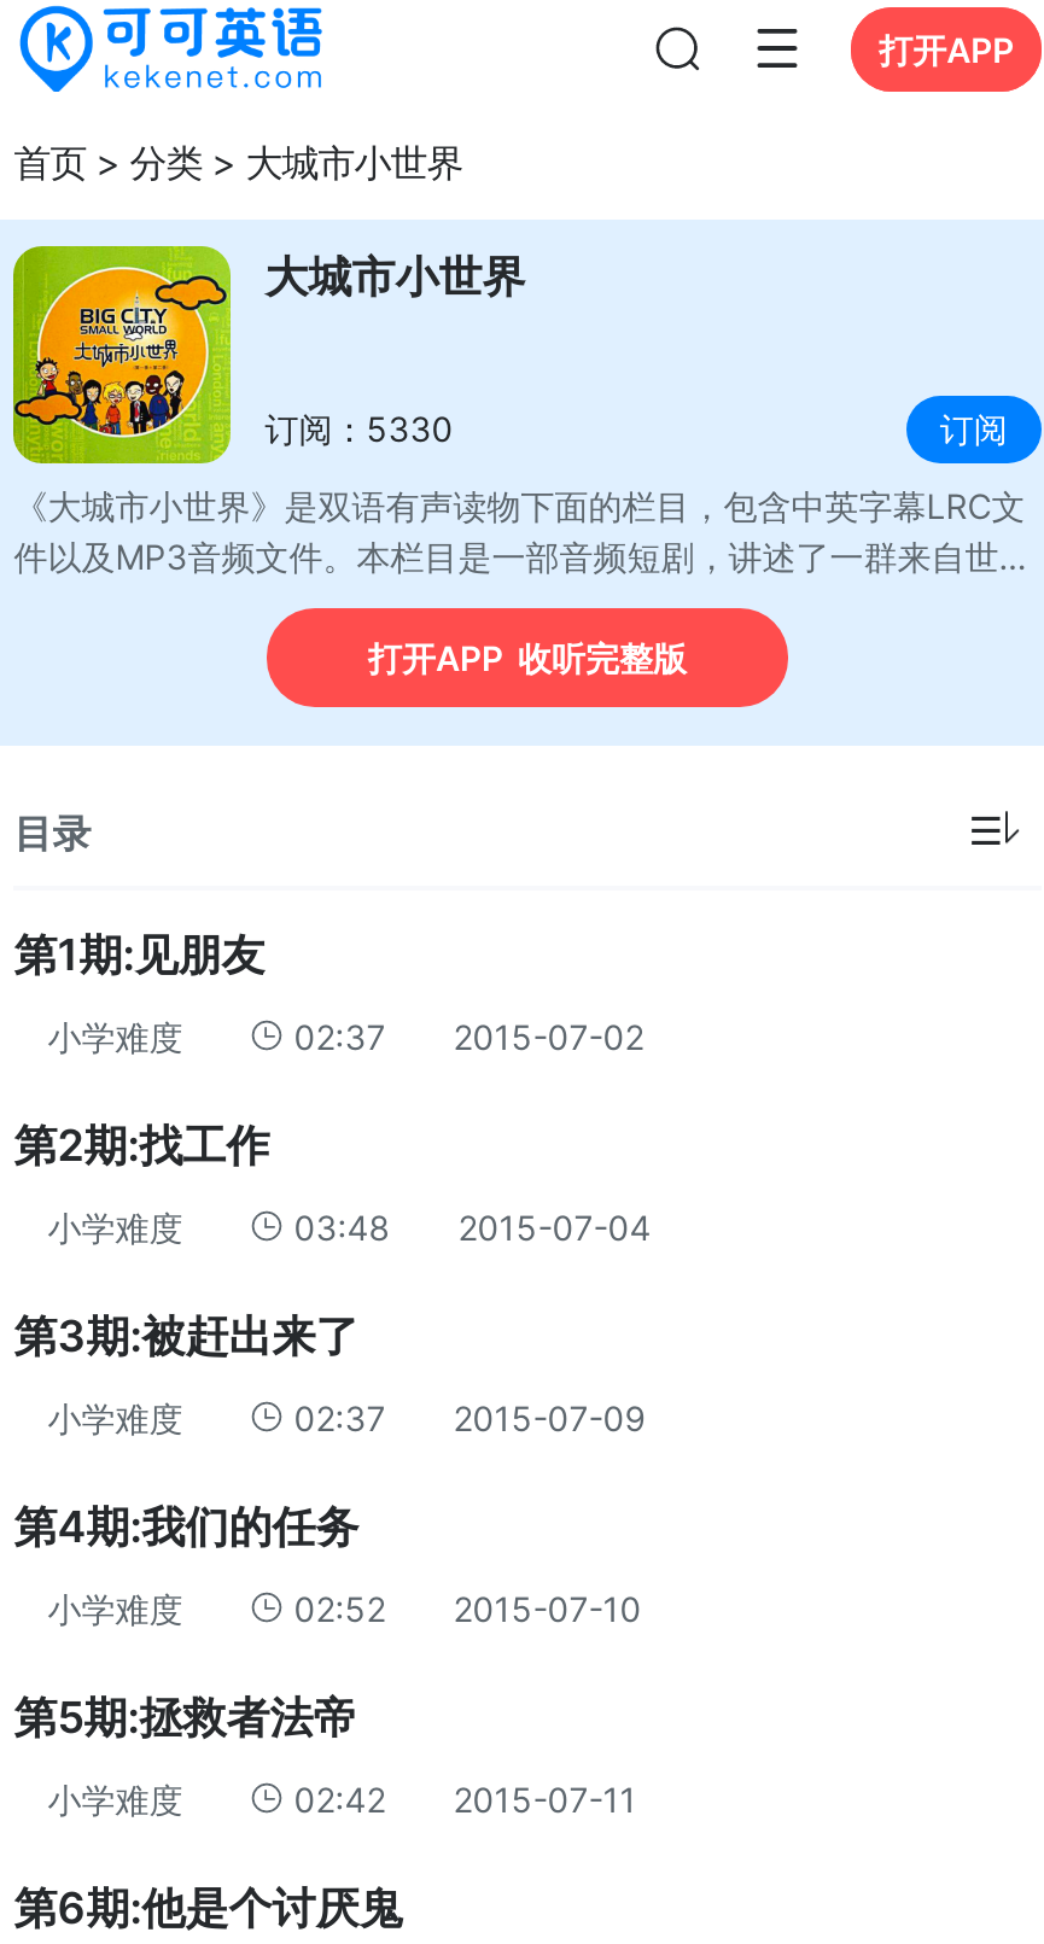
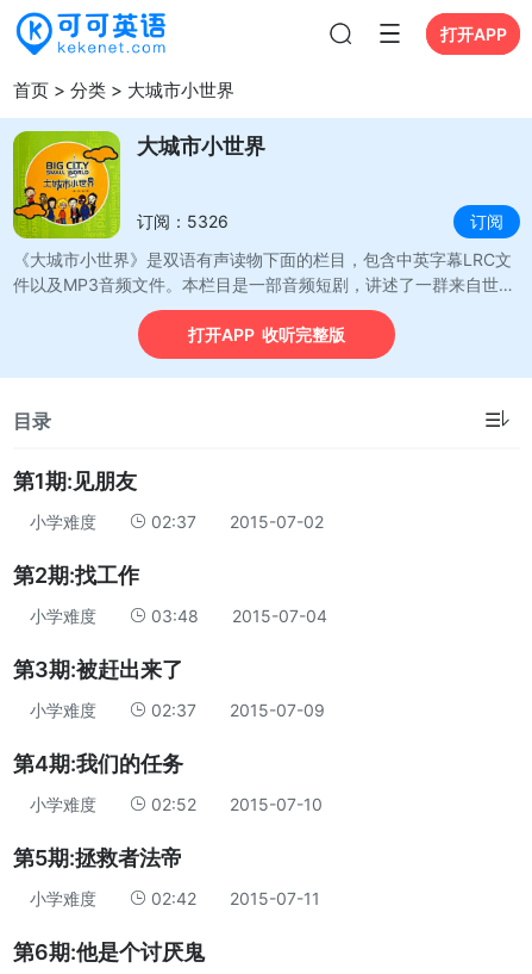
- 订阅：5330
+ 订阅：5326
